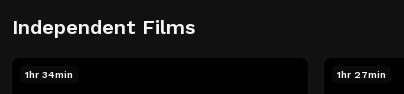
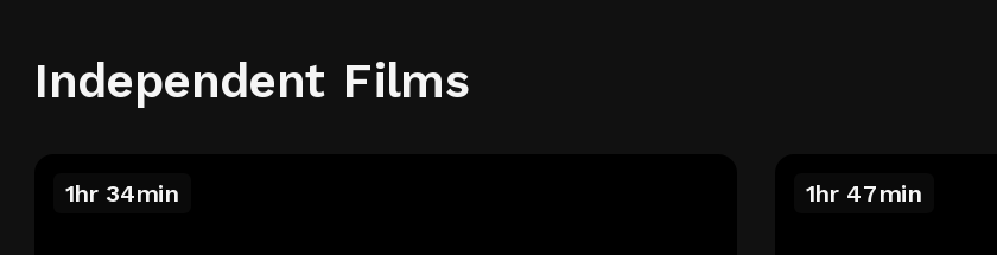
- 1hr 27min
+ 1hr 47min
